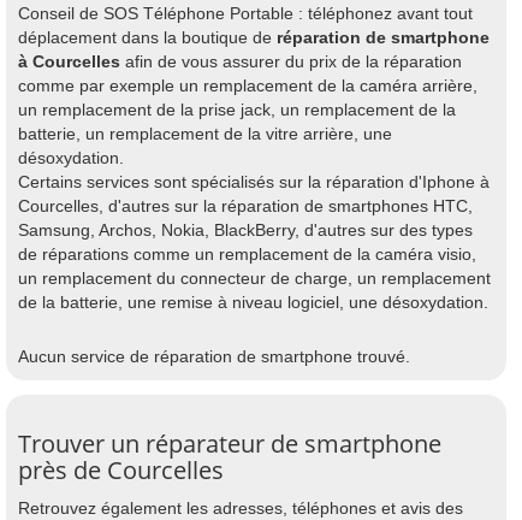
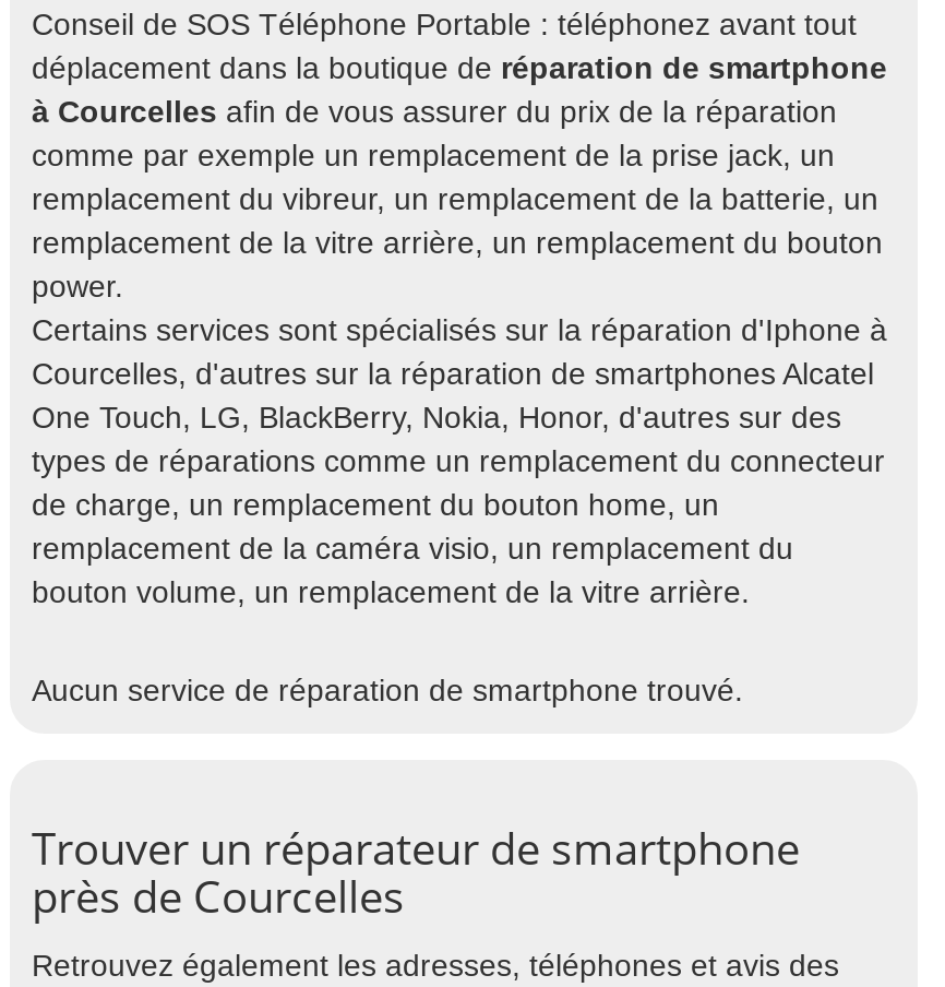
- comme par exemple un remplacement de la caméra arrière,
- un remplacement de la prise jack, un remplacement de la
- batterie, un remplacement de la vitre arrière, une
- désoxydation.
+ comme par exemple un remplacement de la prise jack, un
+ remplacement du vibreur, un remplacement de la batterie, un
+ remplacement de la vitre arrière, un remplacement du bouton
+ power.

- Courcelles, d'autres sur la réparation de smartphones HTC,
- Samsung, Archos, Nokia, BlackBerry, d'autres sur des types
- de réparations comme un remplacement de la caméra visio,
- un remplacement du connecteur de charge, un remplacement
- de la batterie, une remise à niveau logiciel, une désoxydation.
+ Courcelles, d'autres sur la réparation de smartphones Alcatel
+ One Touch, LG, BlackBerry, Nokia, Honor, d'autres sur des
+ types de réparations comme un remplacement du connecteur
+ de charge, un remplacement du bouton home, un
+ remplacement de la caméra visio, un remplacement du
+ bouton volume, un remplacement de la vitre arrière.
